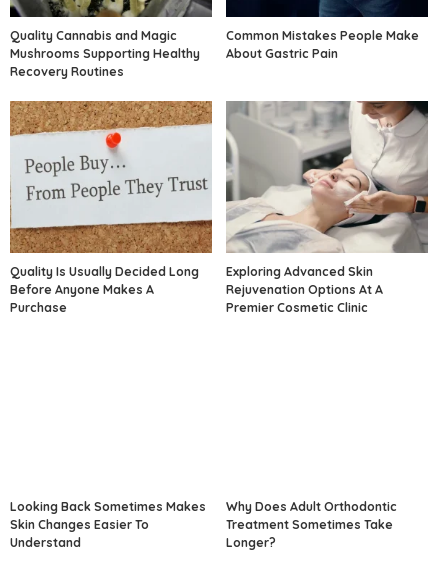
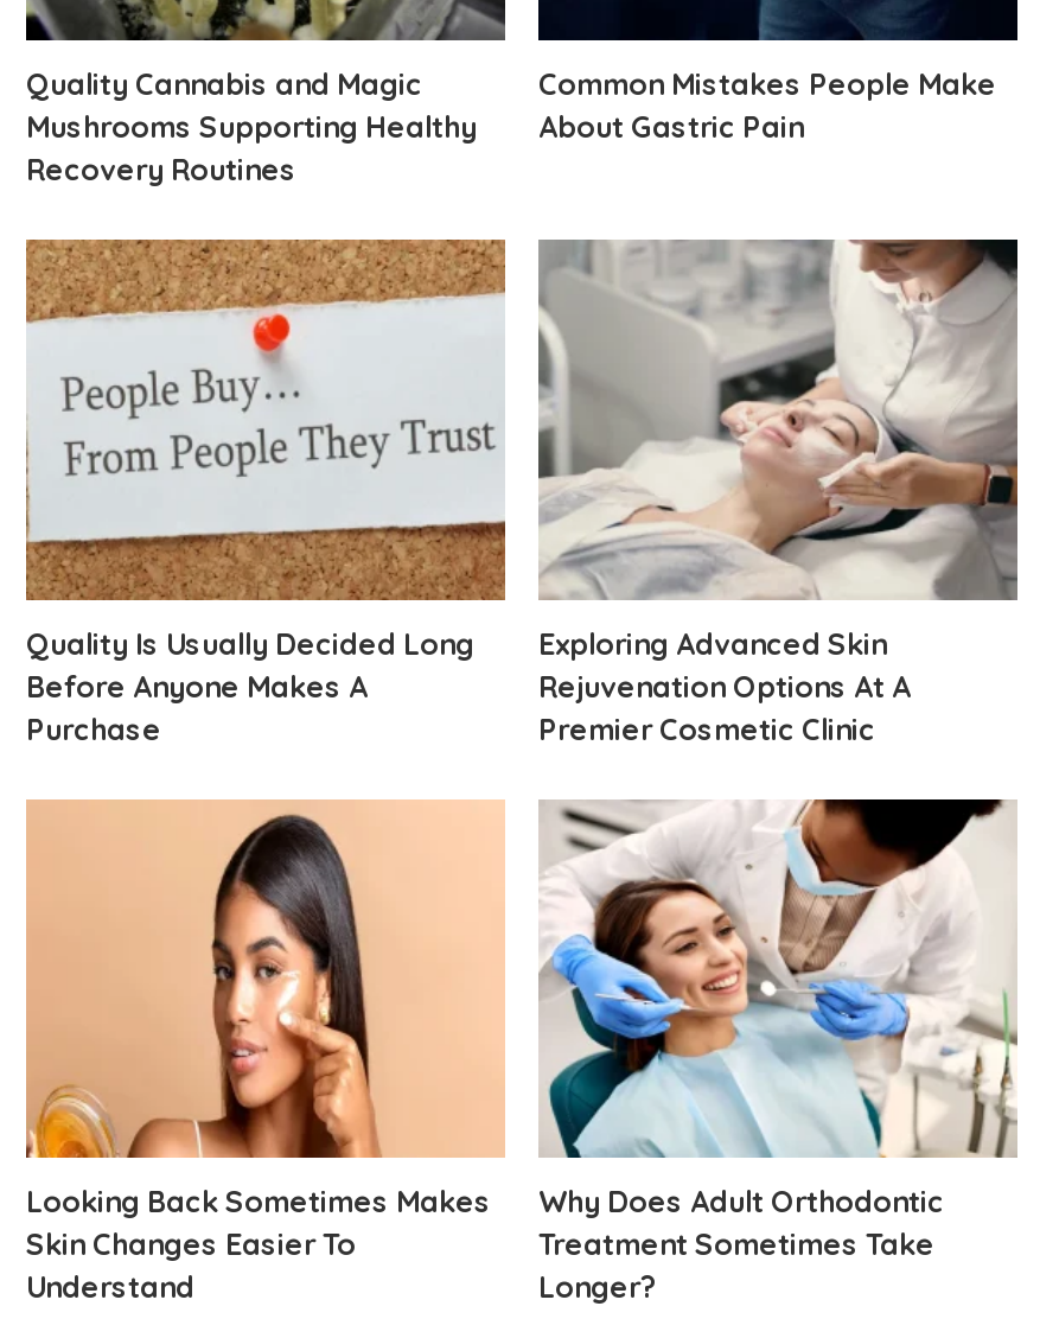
+ [image]

+ [image]
